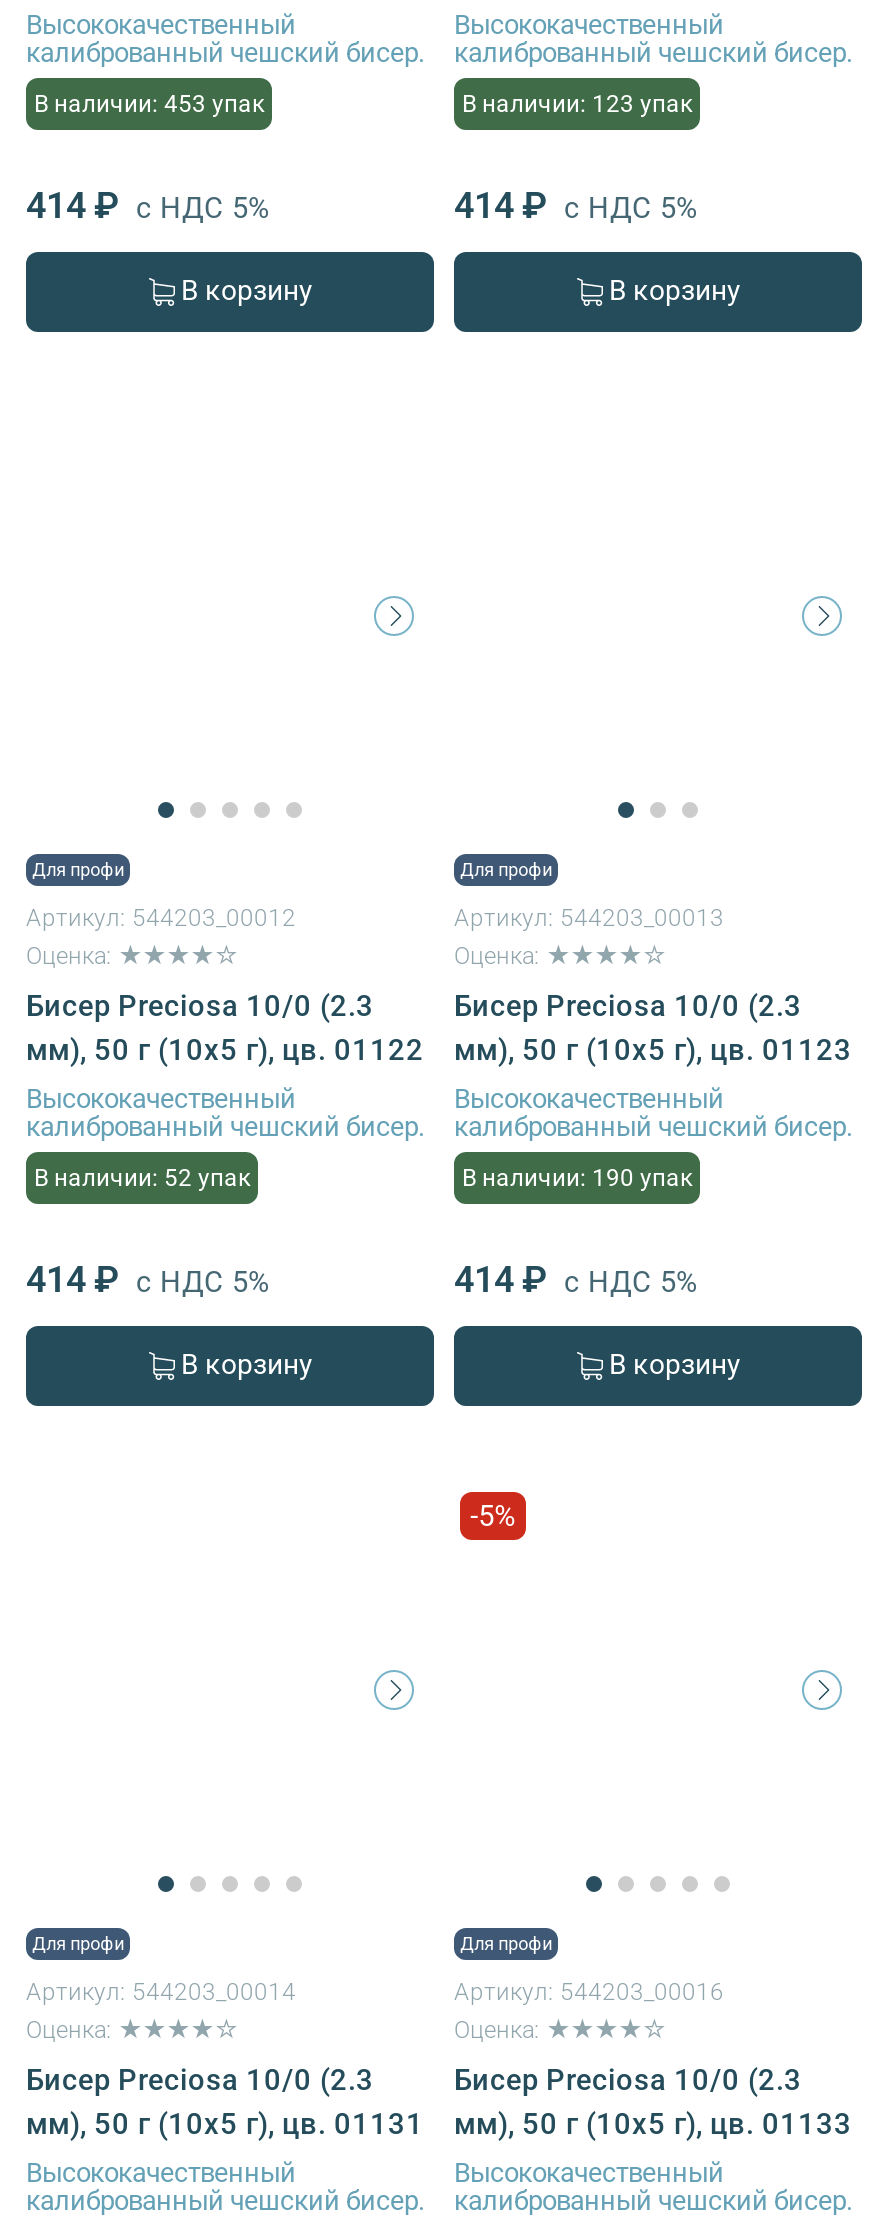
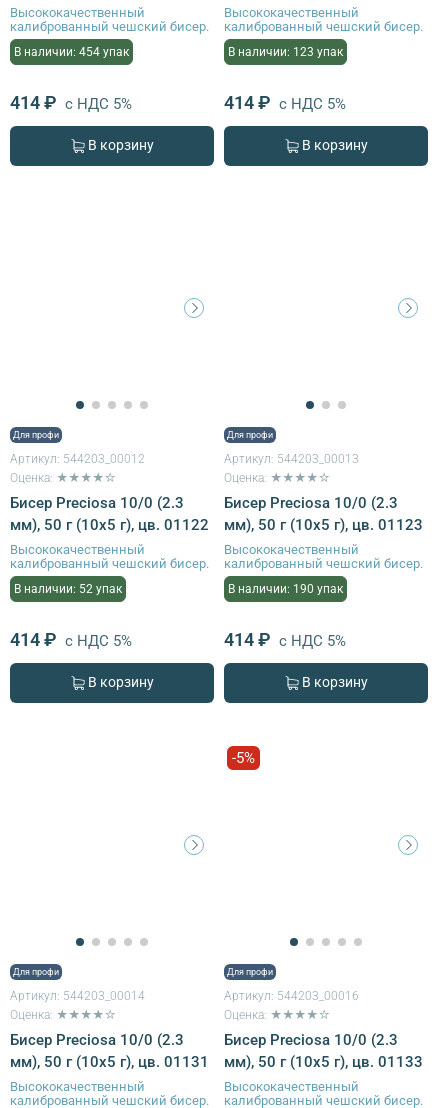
- В наличии: 453 упак
+ В наличии: 454 упак
